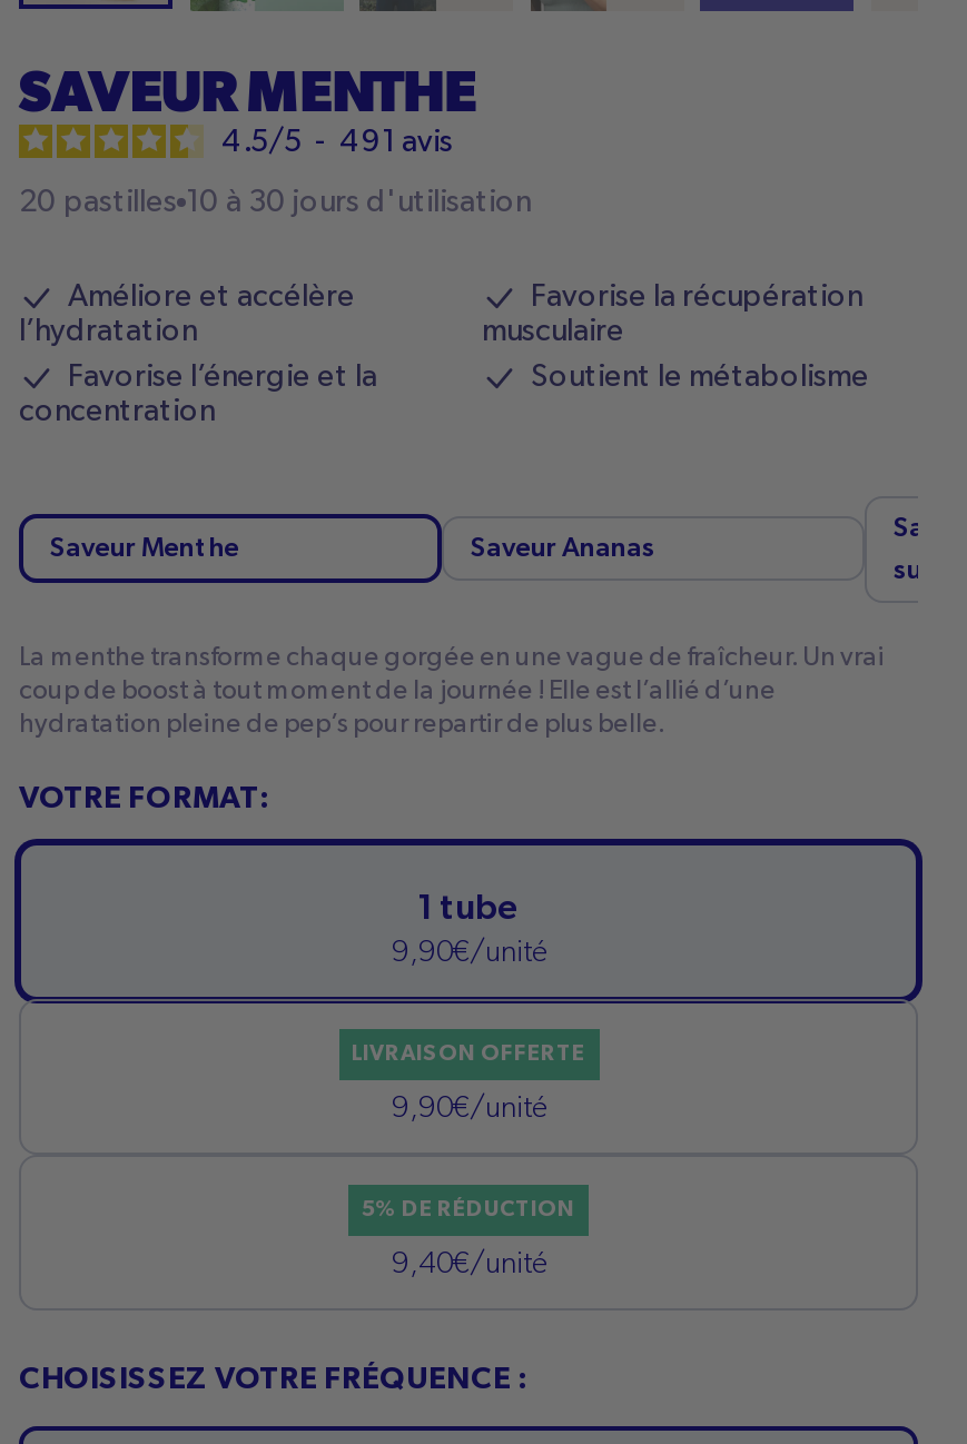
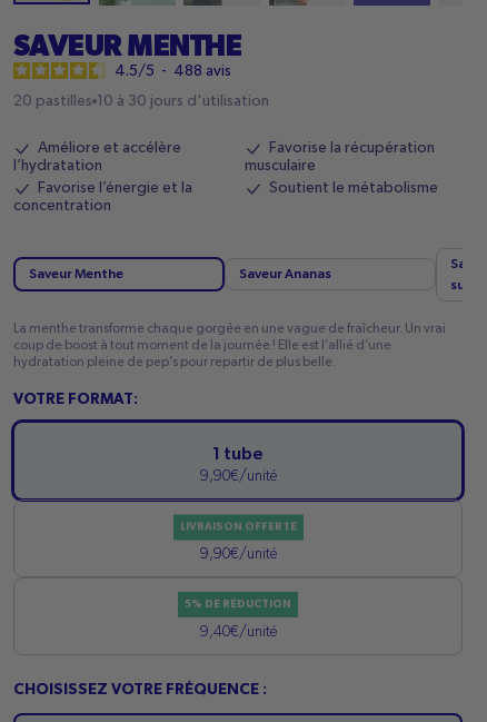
- 4.5/5 - 491 avis
+ 4.5/5 - 488 avis
